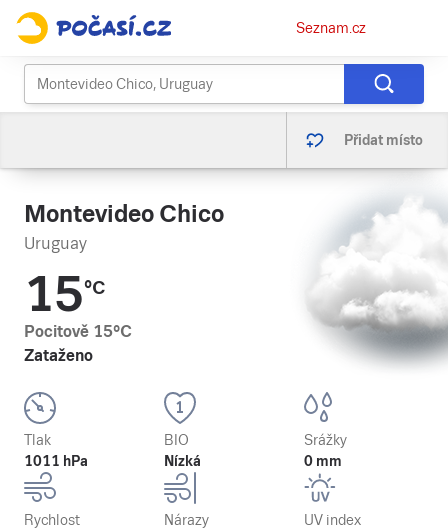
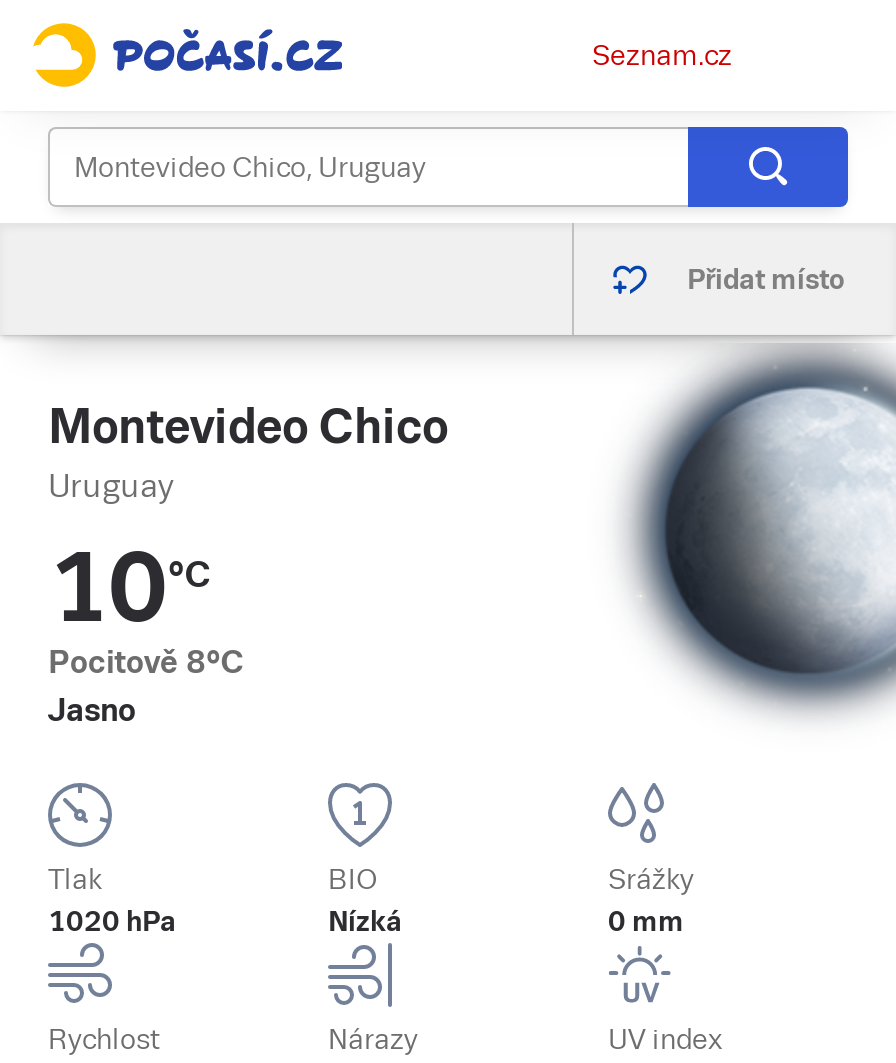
- [image]
+ [image]

- 15°C
- Pocitově 15°C
- Zataženo
+ 10°C
+ Pocitově 8°C
+ Jasno

- 1011 hPa
+ 1020 hPa
